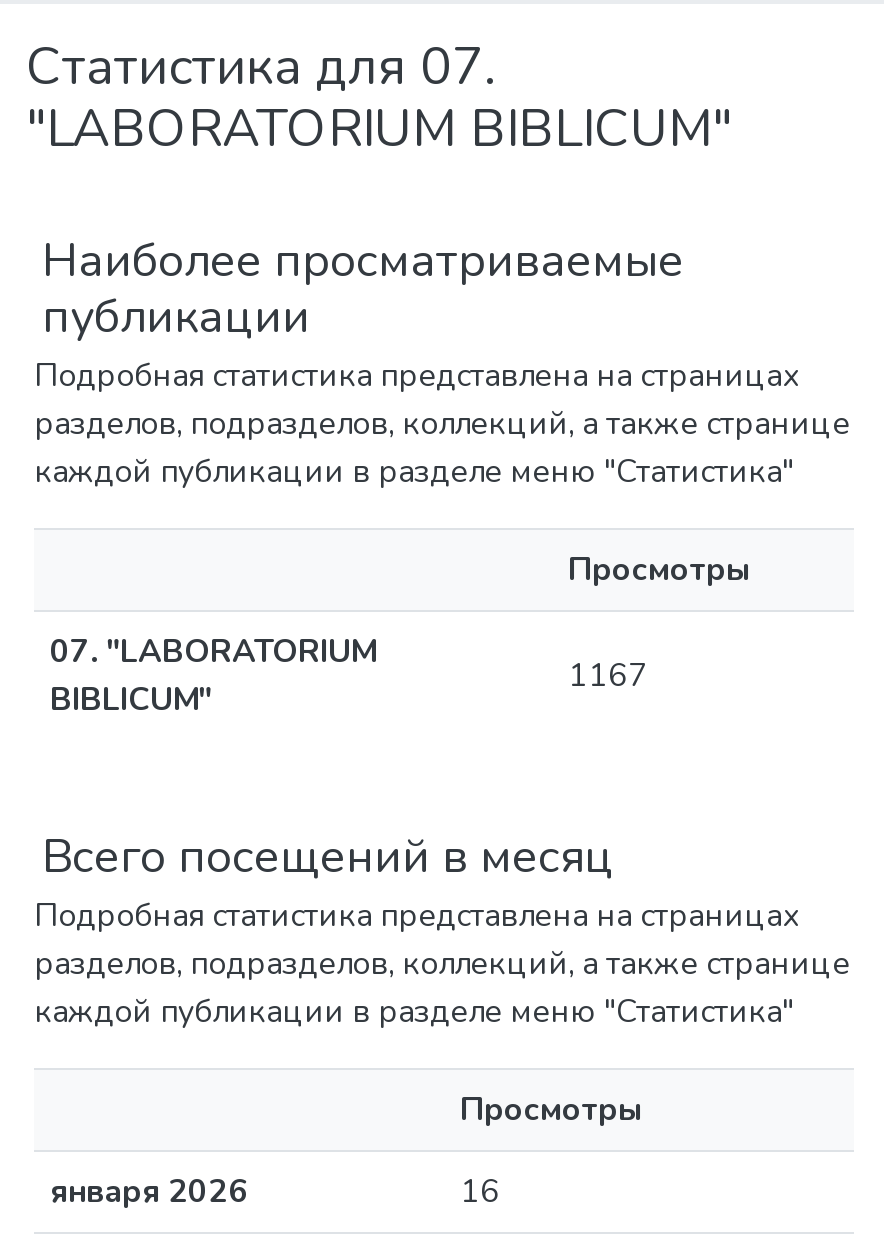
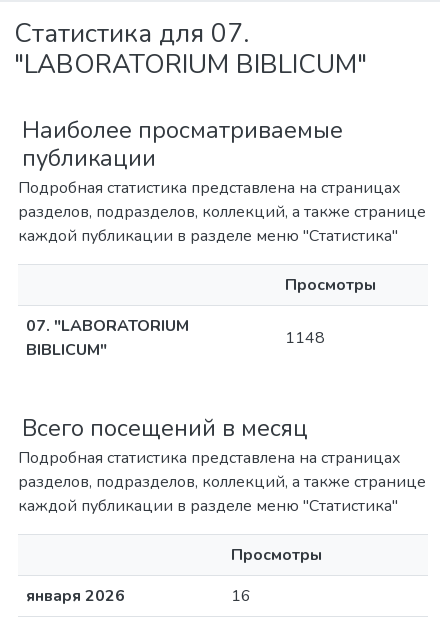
- 1167
+ 1148
